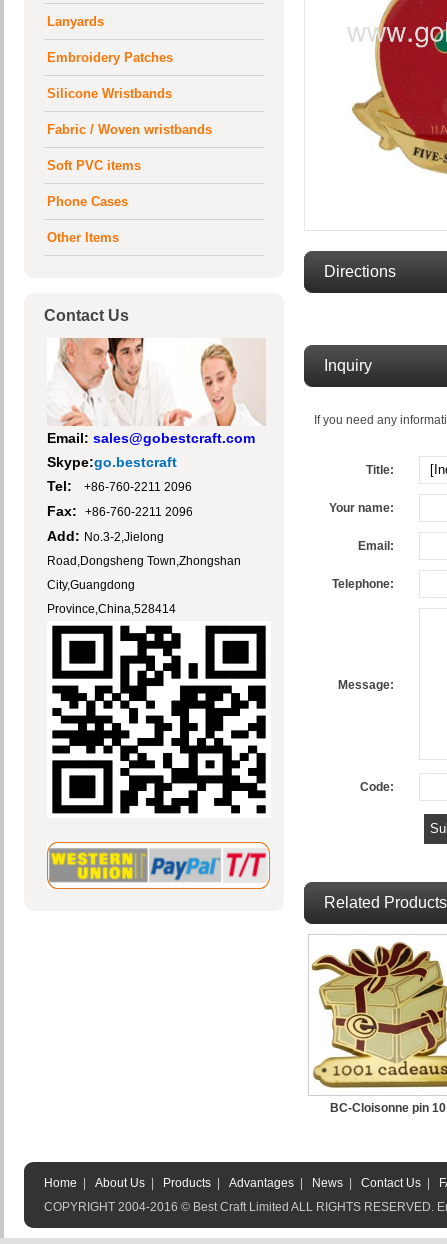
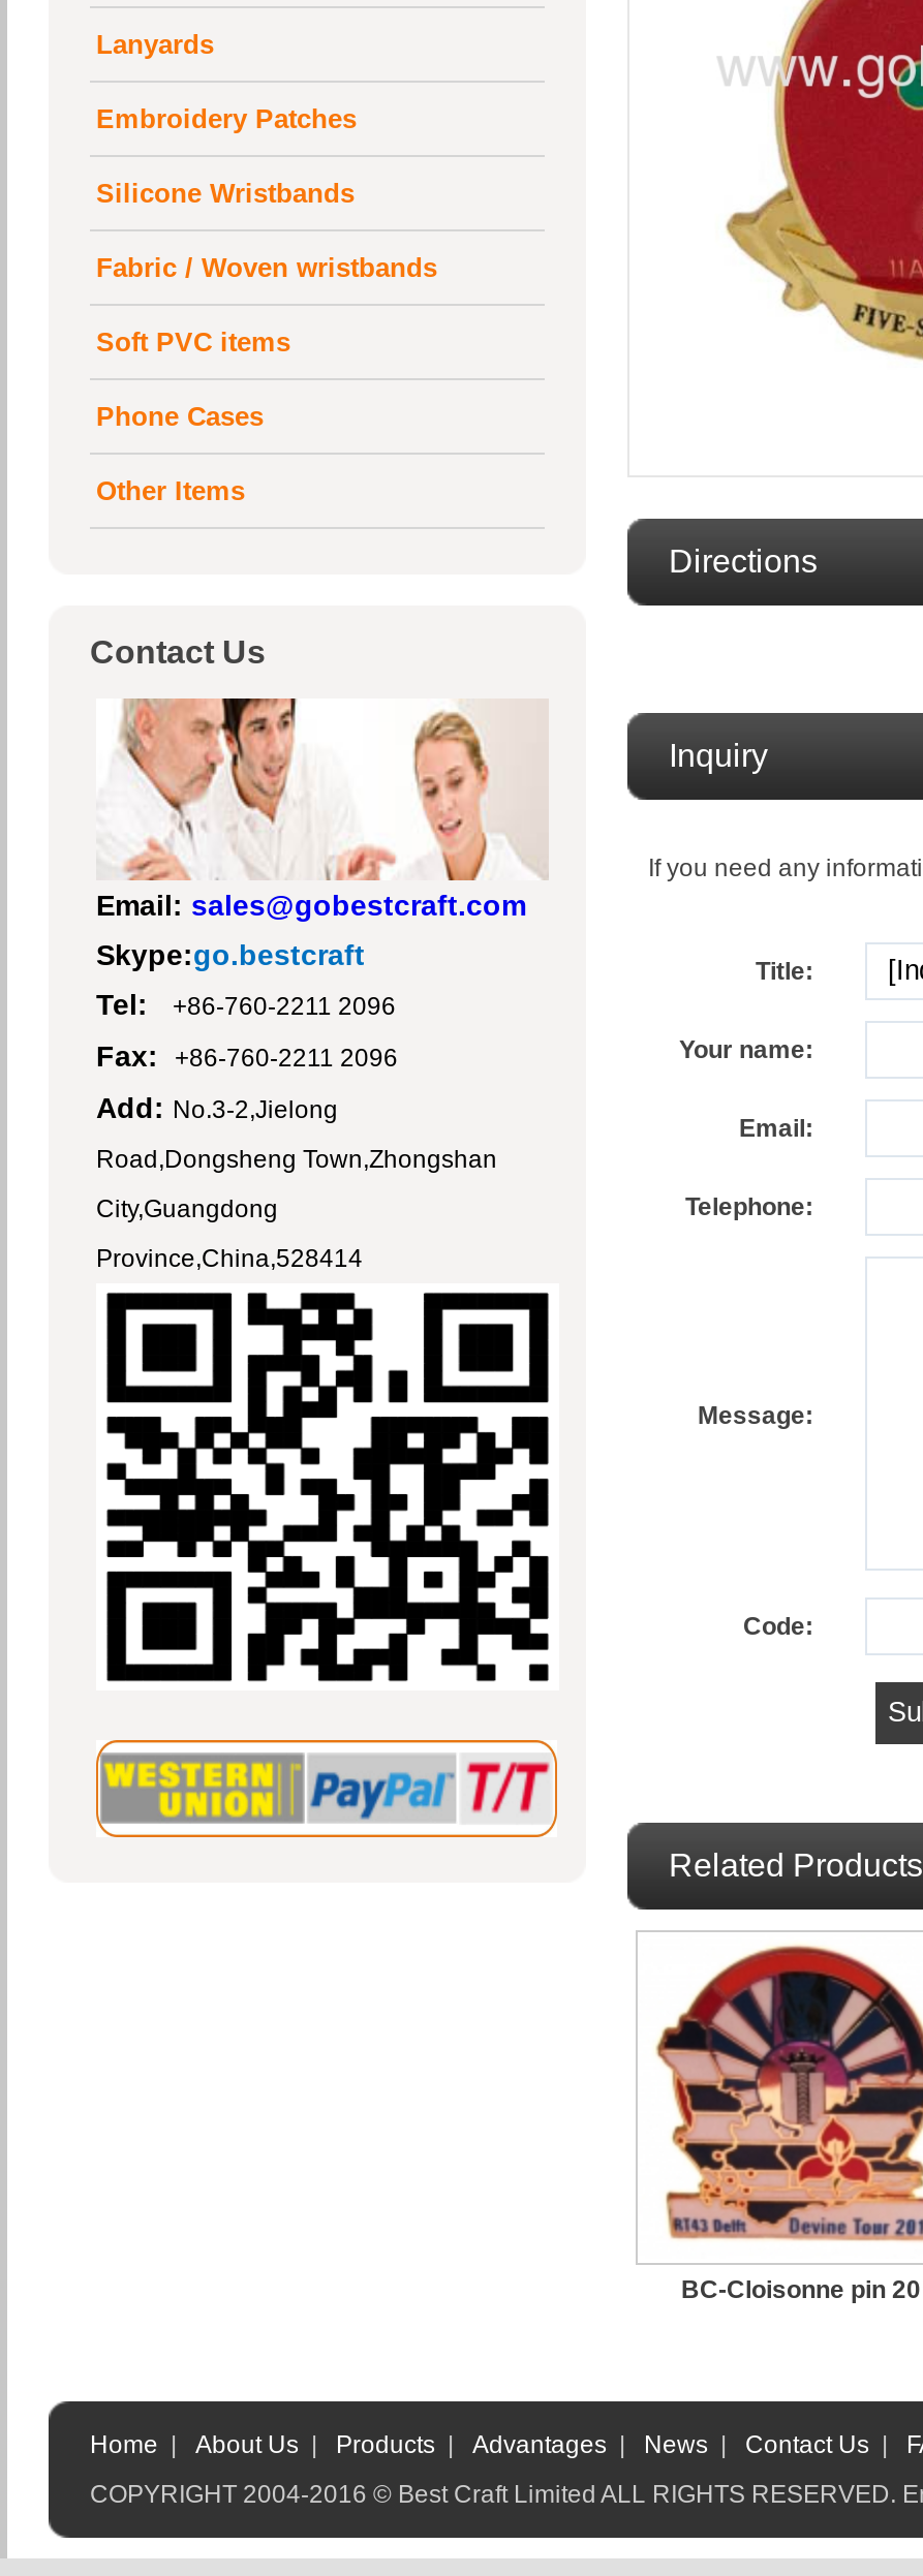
- [image]
- BC-Cloisonne pin 10
+ [image]
+ BC-Cloisonne pin 20
